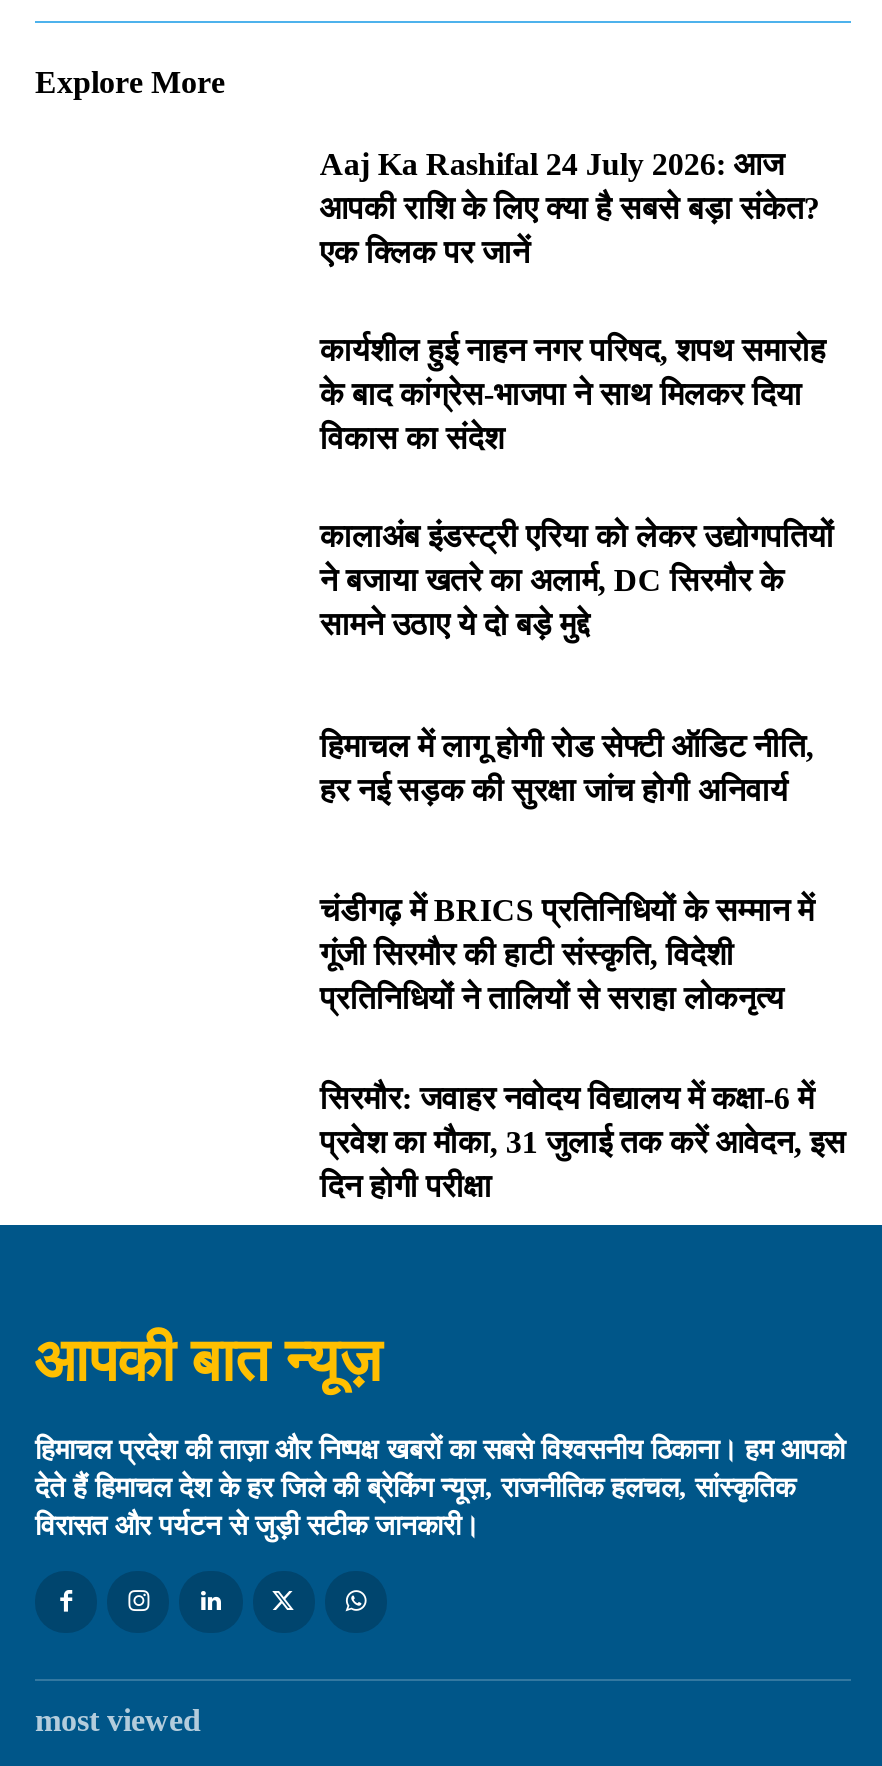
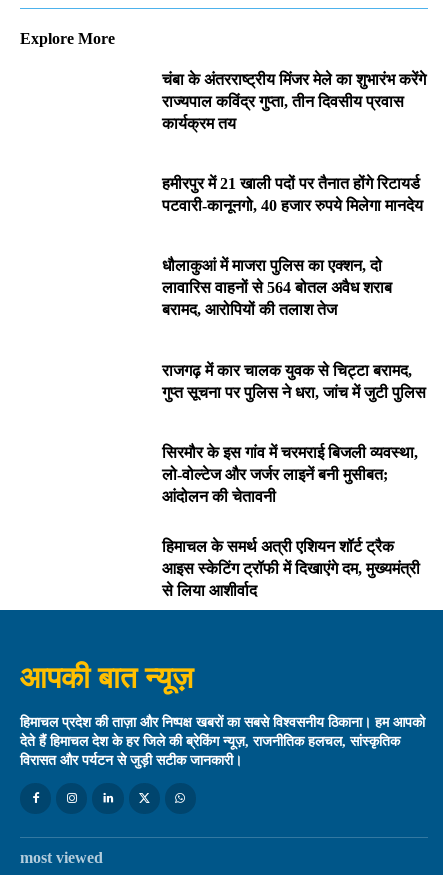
- Aaj Ka Rashifal 24 July 2026: आज
- आपकी राशि के लिए क्या है सबसे बड़ा संकेत?
- एक क्लिक पर जानें
+ चंबा के अंतरराष्ट्रीय मिंजर मेले का शुभारंभ करेंगे
+ राज्यपाल कविंद्र गुप्ता, तीन दिवसीय प्रवास
+ कार्यक्रम तय

- कार्यशील हुई नाहन नगर परिषद, शपथ समारोह
- के बाद कांग्रेस-भाजपा ने साथ मिलकर दिया
- विकास का संदेश
+ हमीरपुर में 21 खाली पदों पर तैनात होंगे रिटायर्ड
+ पटवारी-कानूनगो, 40 हजार रुपये मिलेगा मानदेय

- कालाअंब इंडस्ट्री एरिया को लेकर उद्योगपतियों
- ने बजाया खतरे का अलार्म, DC सिरमौर के
- सामने उठाए ये दो बड़े मुद्दे
+ धौलाकुआं में माजरा पुलिस का एक्शन, दो
+ लावारिस वाहनों से 564 बोतल अवैध शराब
+ बरामद, आरोपियों की तलाश तेज

- हिमाचल में लागू होगी रोड सेफ्टी ऑडिट नीति,
- हर नई सड़क की सुरक्षा जांच होगी अनिवार्य
+ राजगढ़ में कार चालक युवक से चिट्टा बरामद,
+ गुप्त सूचना पर पुलिस ने धरा, जांच में जुटी पुलिस

- चंडीगढ़ में BRICS प्रतिनिधियों के सम्मान में
- गूंजी सिरमौर की हाटी संस्कृति, विदेशी
- प्रतिनिधियों ने तालियों से सराहा लोकनृत्य
+ सिरमौर के इस गांव में चरमराई बिजली व्यवस्था,
+ लो-वोल्टेज और जर्जर लाइनें बनी मुसीबत;
+ आंदोलन की चेतावनी

- सिरमौर: जवाहर नवोदय विद्यालय में कक्षा-6 में
- प्रवेश का मौका, 31 जुलाई तक करें आवेदन, इस
- दिन होगी परीक्षा
+ हिमाचल के समर्थ अत्री एशियन शॉर्ट ट्रैक
+ आइस स्केटिंग ट्रॉफी में दिखाएंगे दम, मुख्यमंत्री
+ से लिया आशीर्वाद
